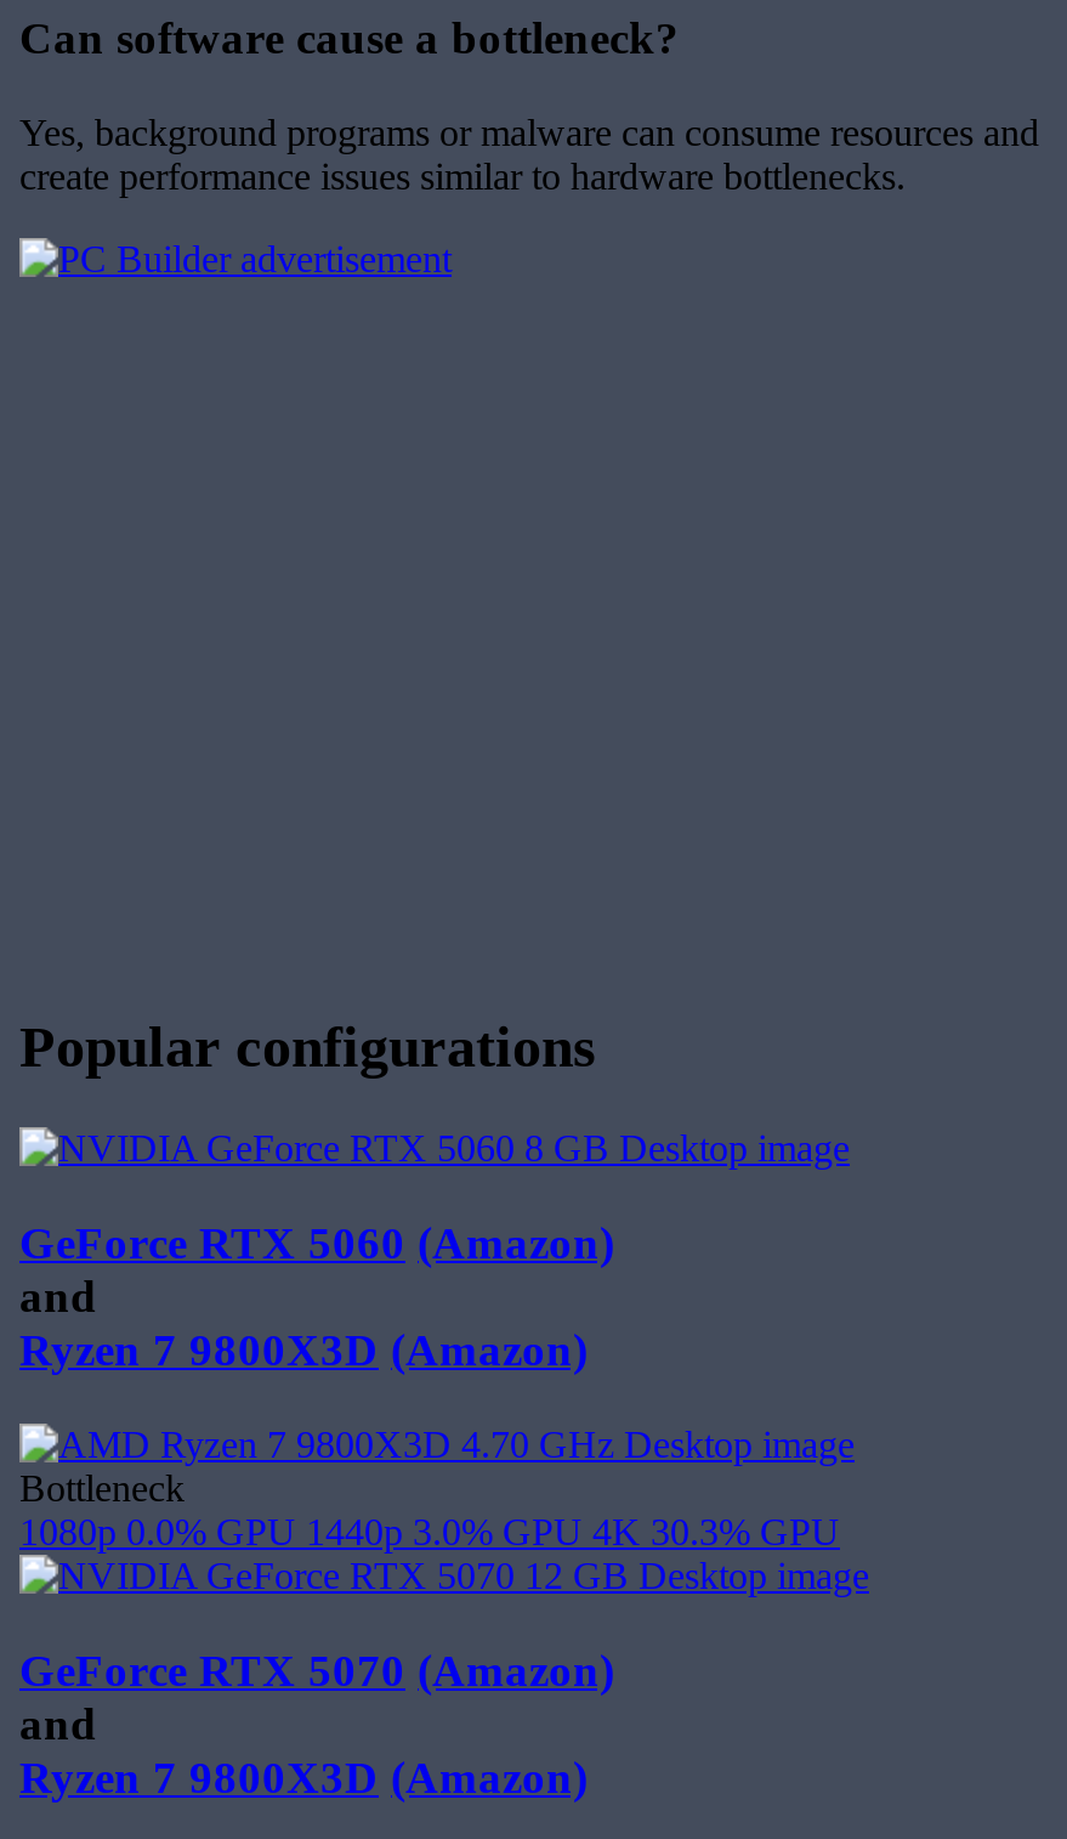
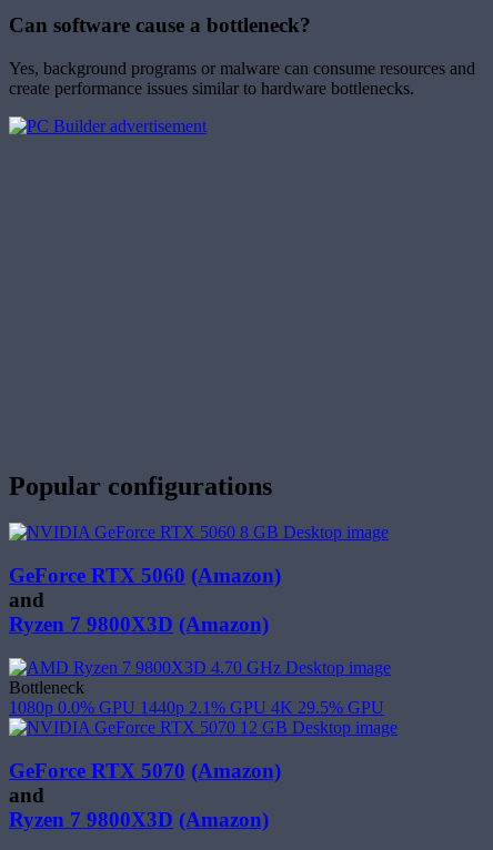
- 1080p 0.0% GPU 1440p 3.0% GPU 4K 30.3% GPU
+ 1080p 0.0% GPU 1440p 2.1% GPU 4K 29.5% GPU
